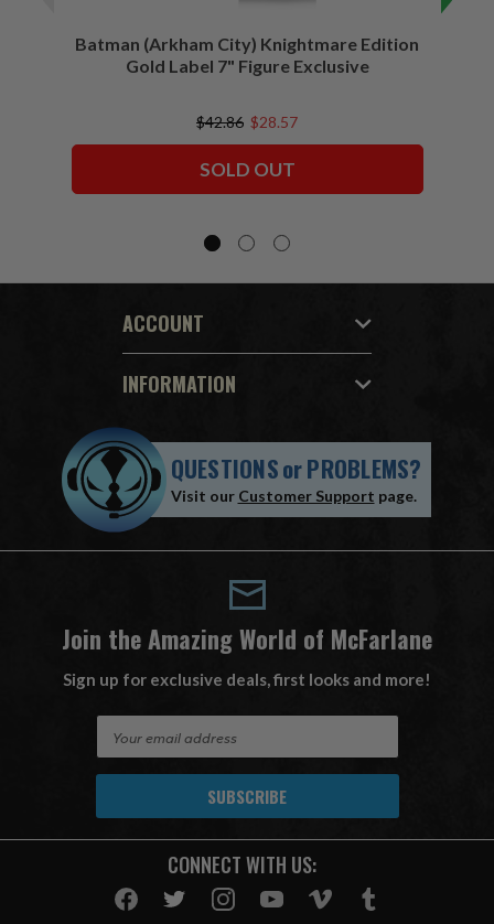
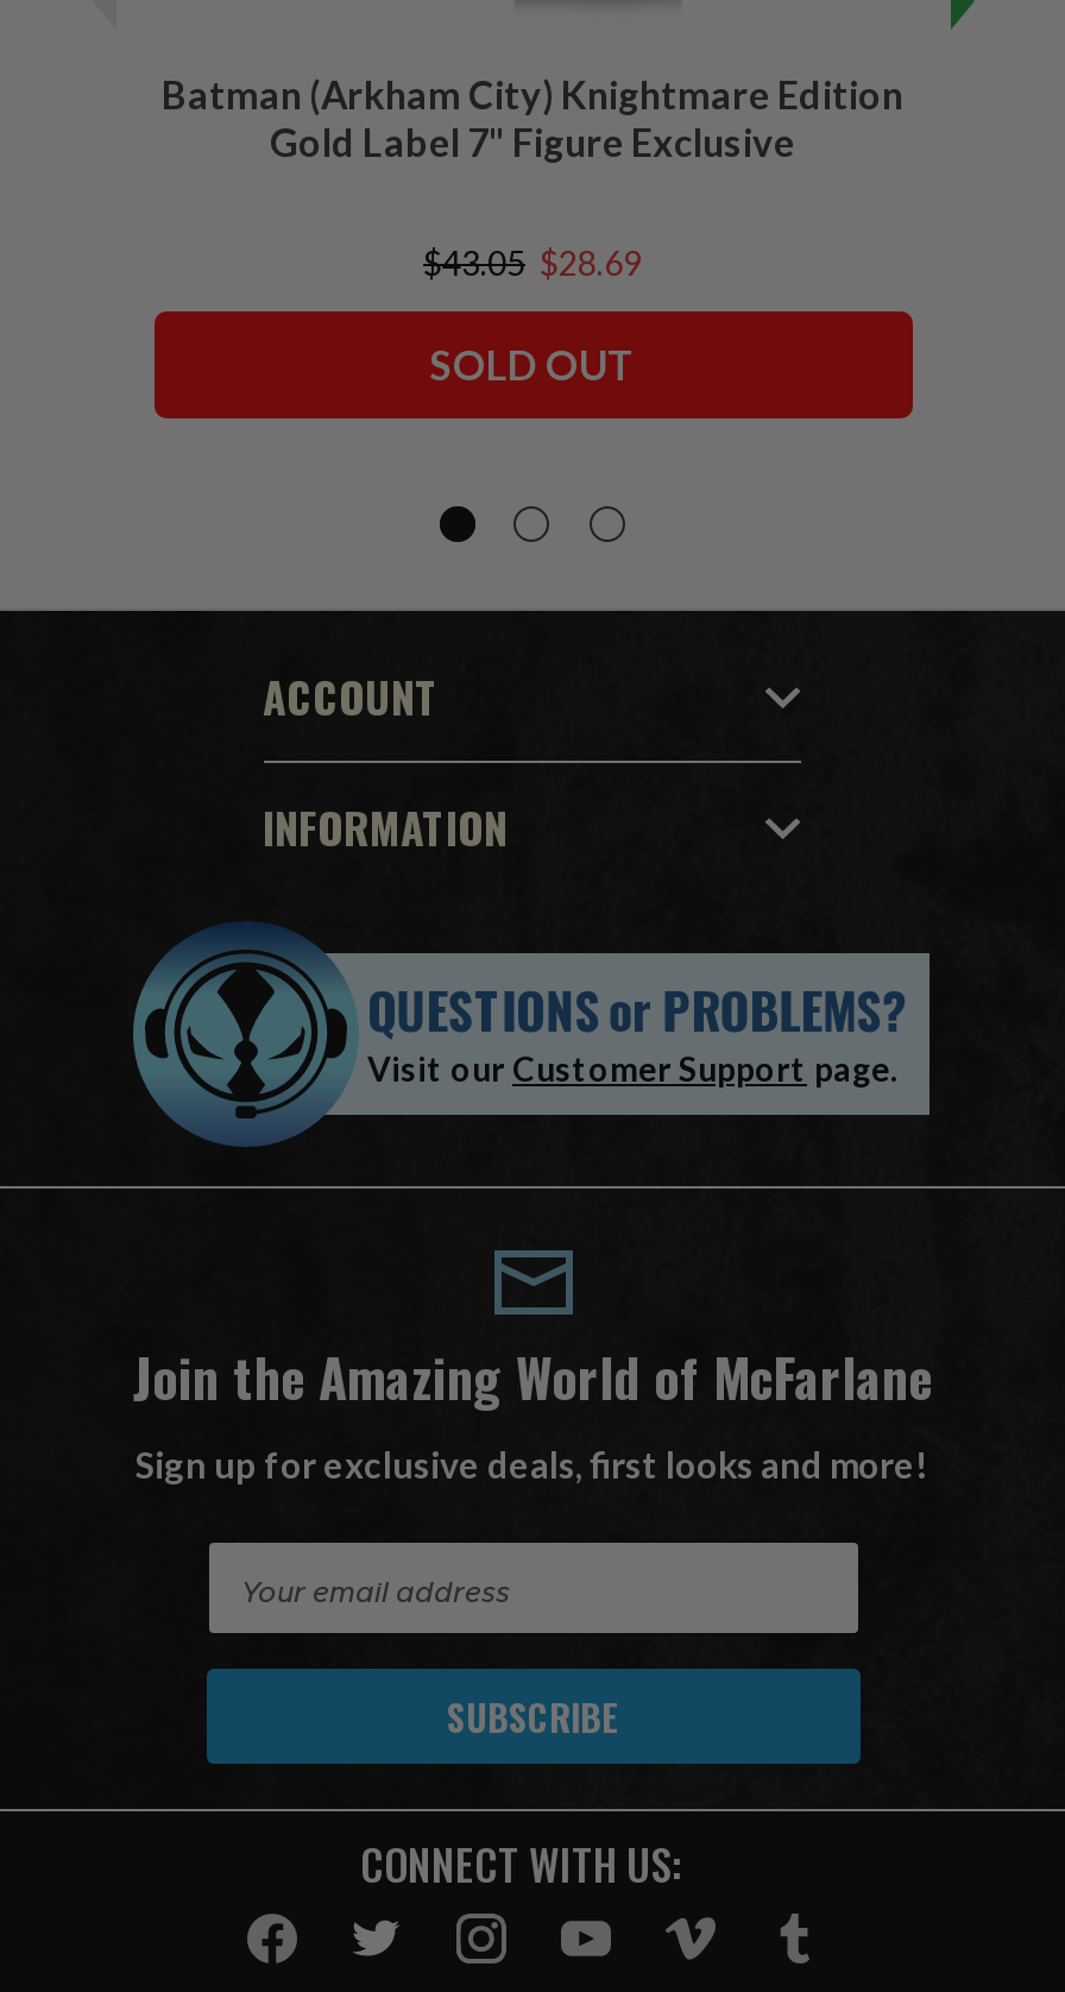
- $42.86 $28.57
+ $43.05 $28.69
